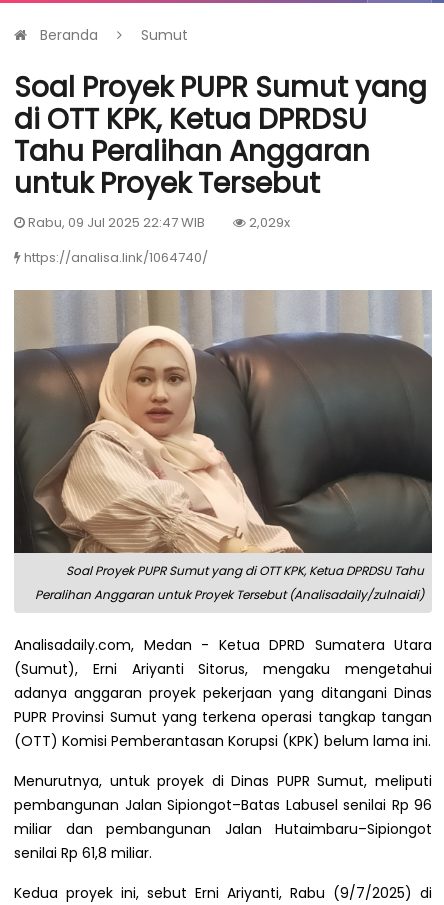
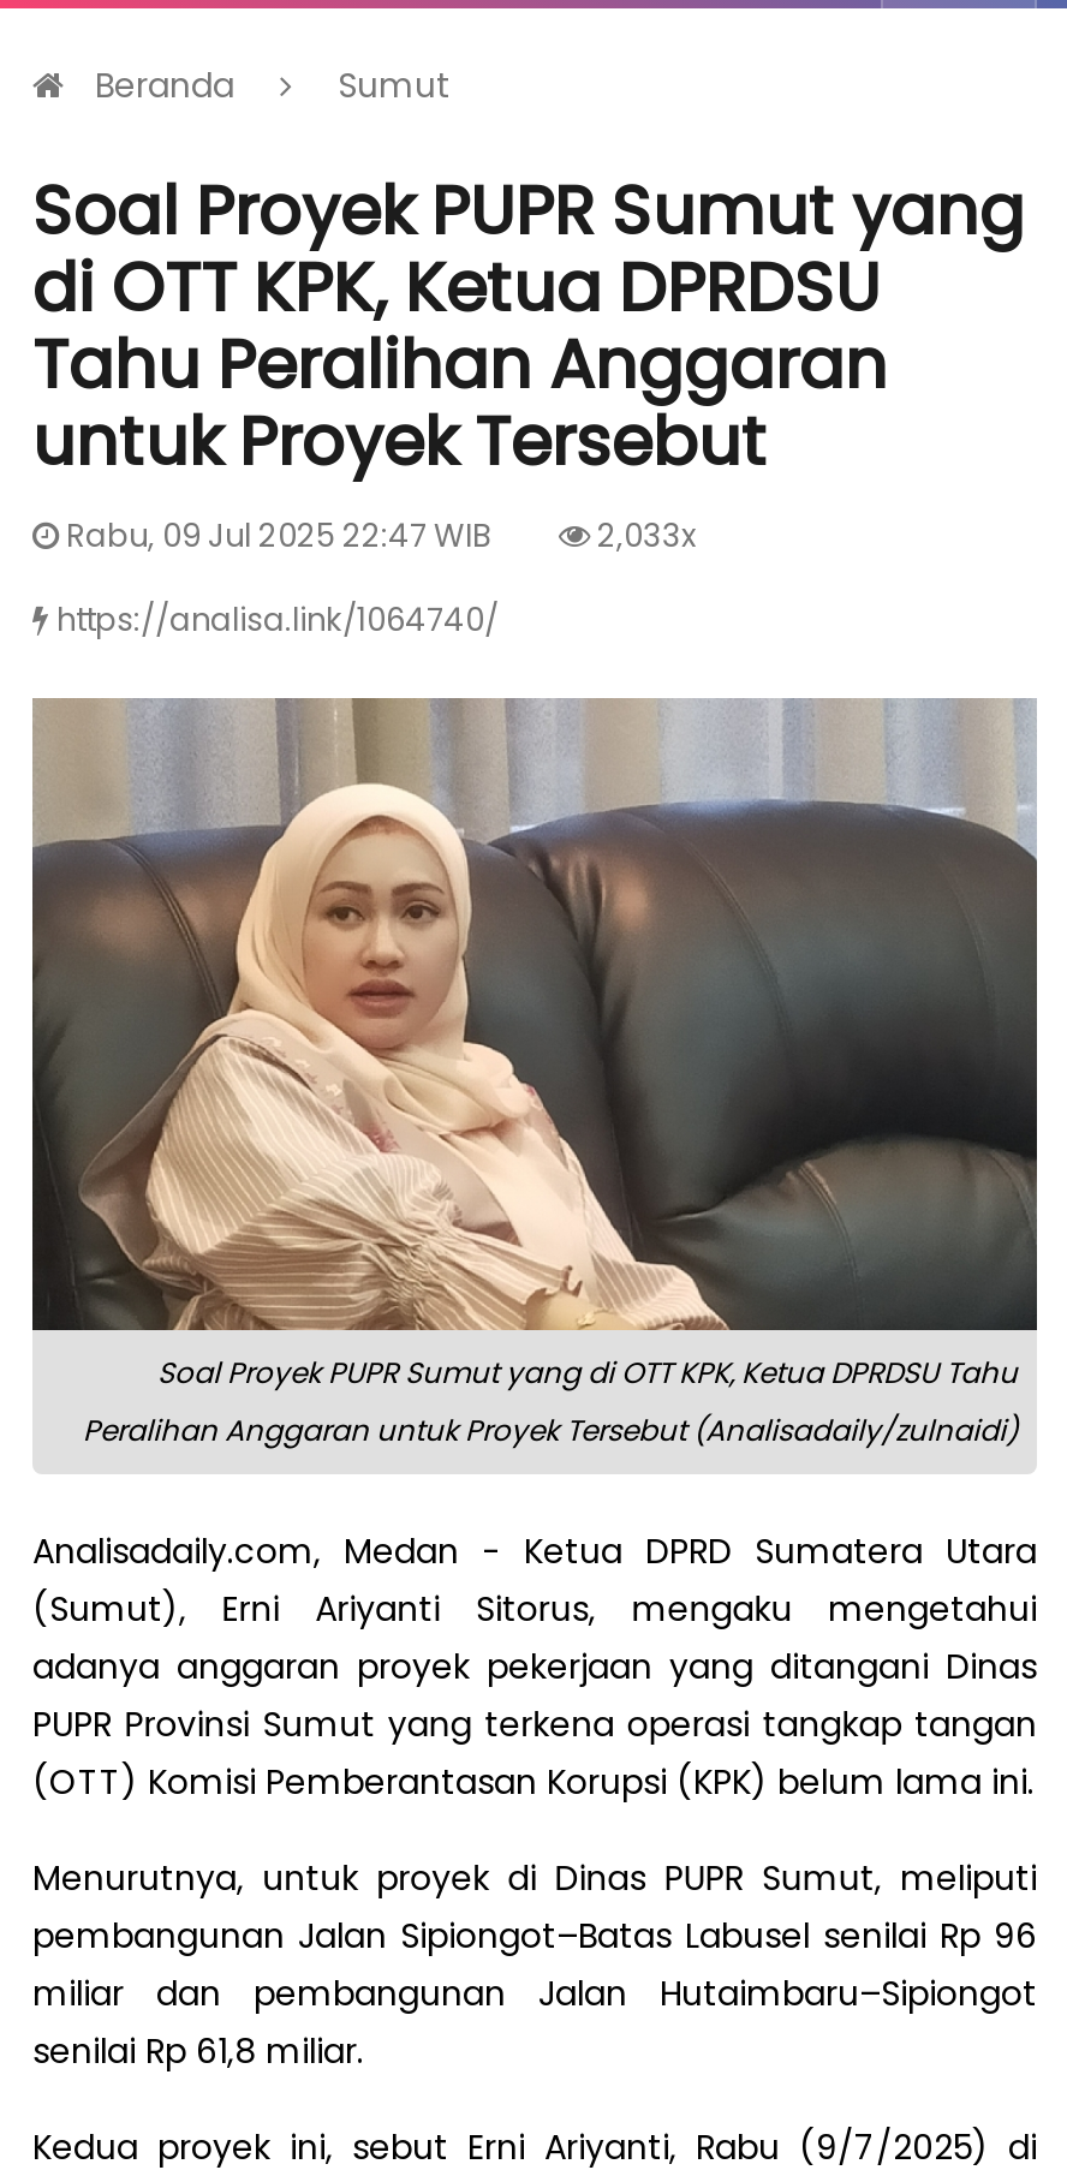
- 2,029x
+ 2,033x
